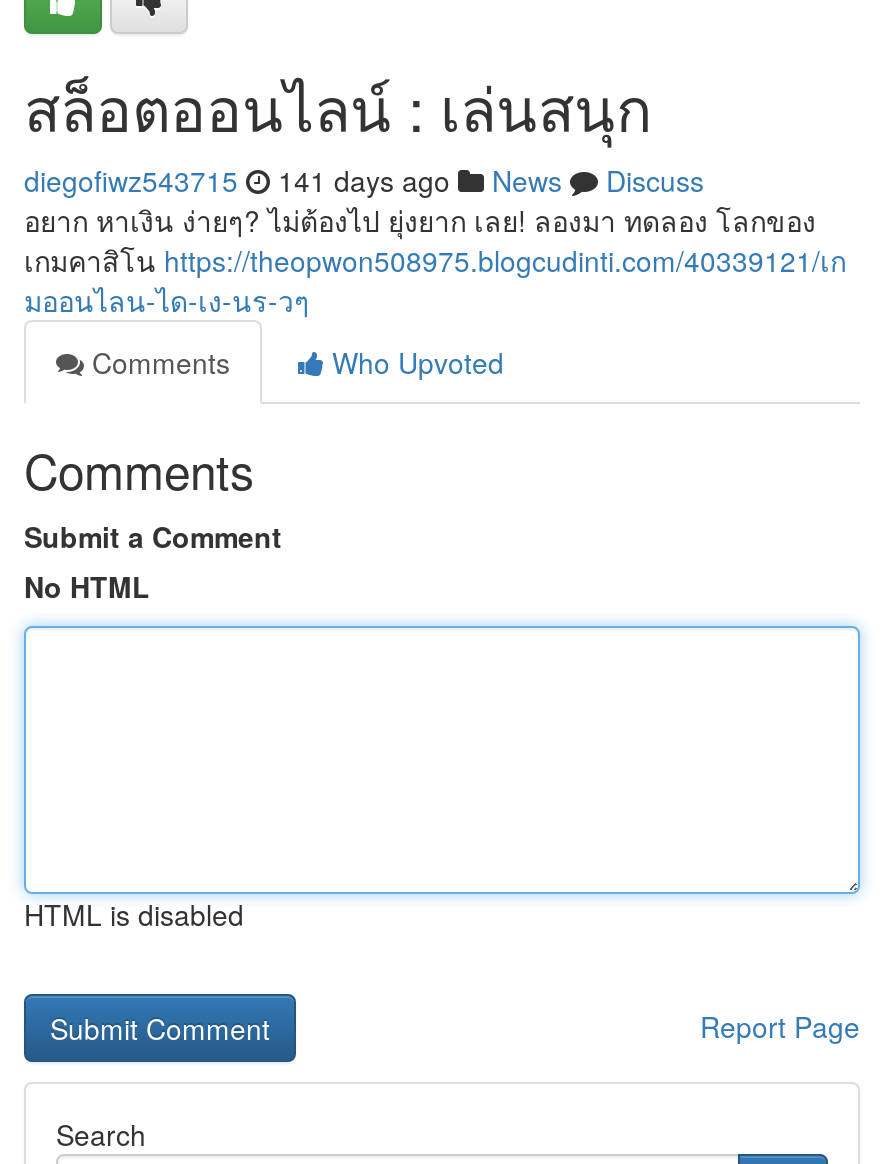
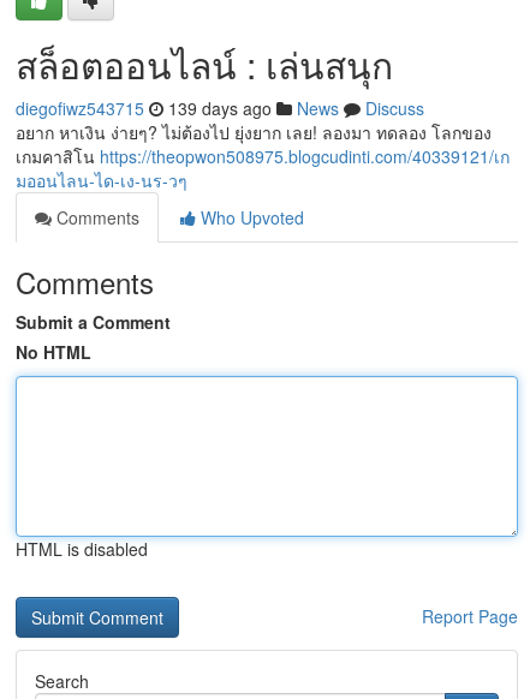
- diegofiwz543715 141 days ago News Discuss
+ diegofiwz543715 139 days ago News Discuss
